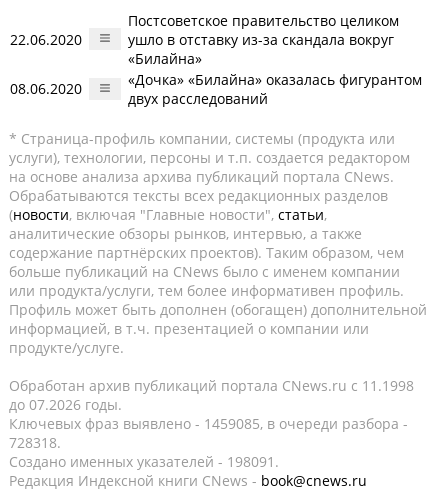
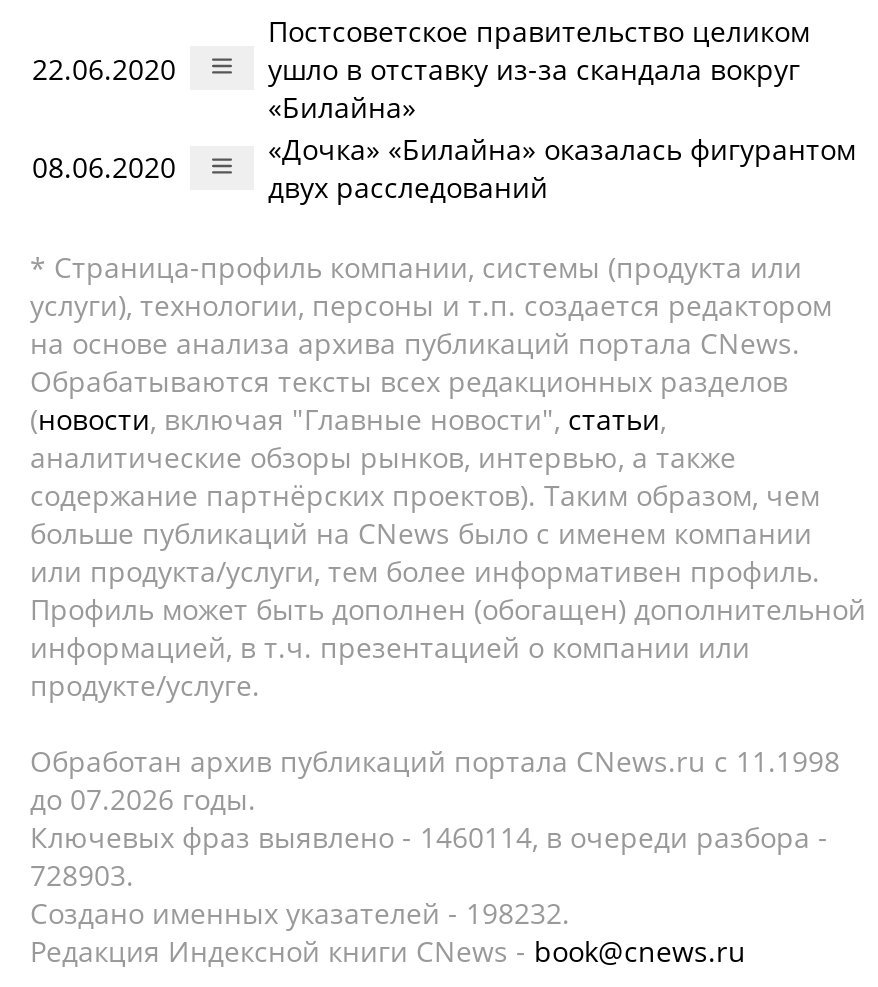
- Ключевых фраз выявлено - 1459085, в очереди разбора -
+ Ключевых фраз выявлено - 1460114, в очереди разбора -

- 728318.
+ 728903.

- Создано именных указателей - 198091.
+ Создано именных указателей - 198232.
